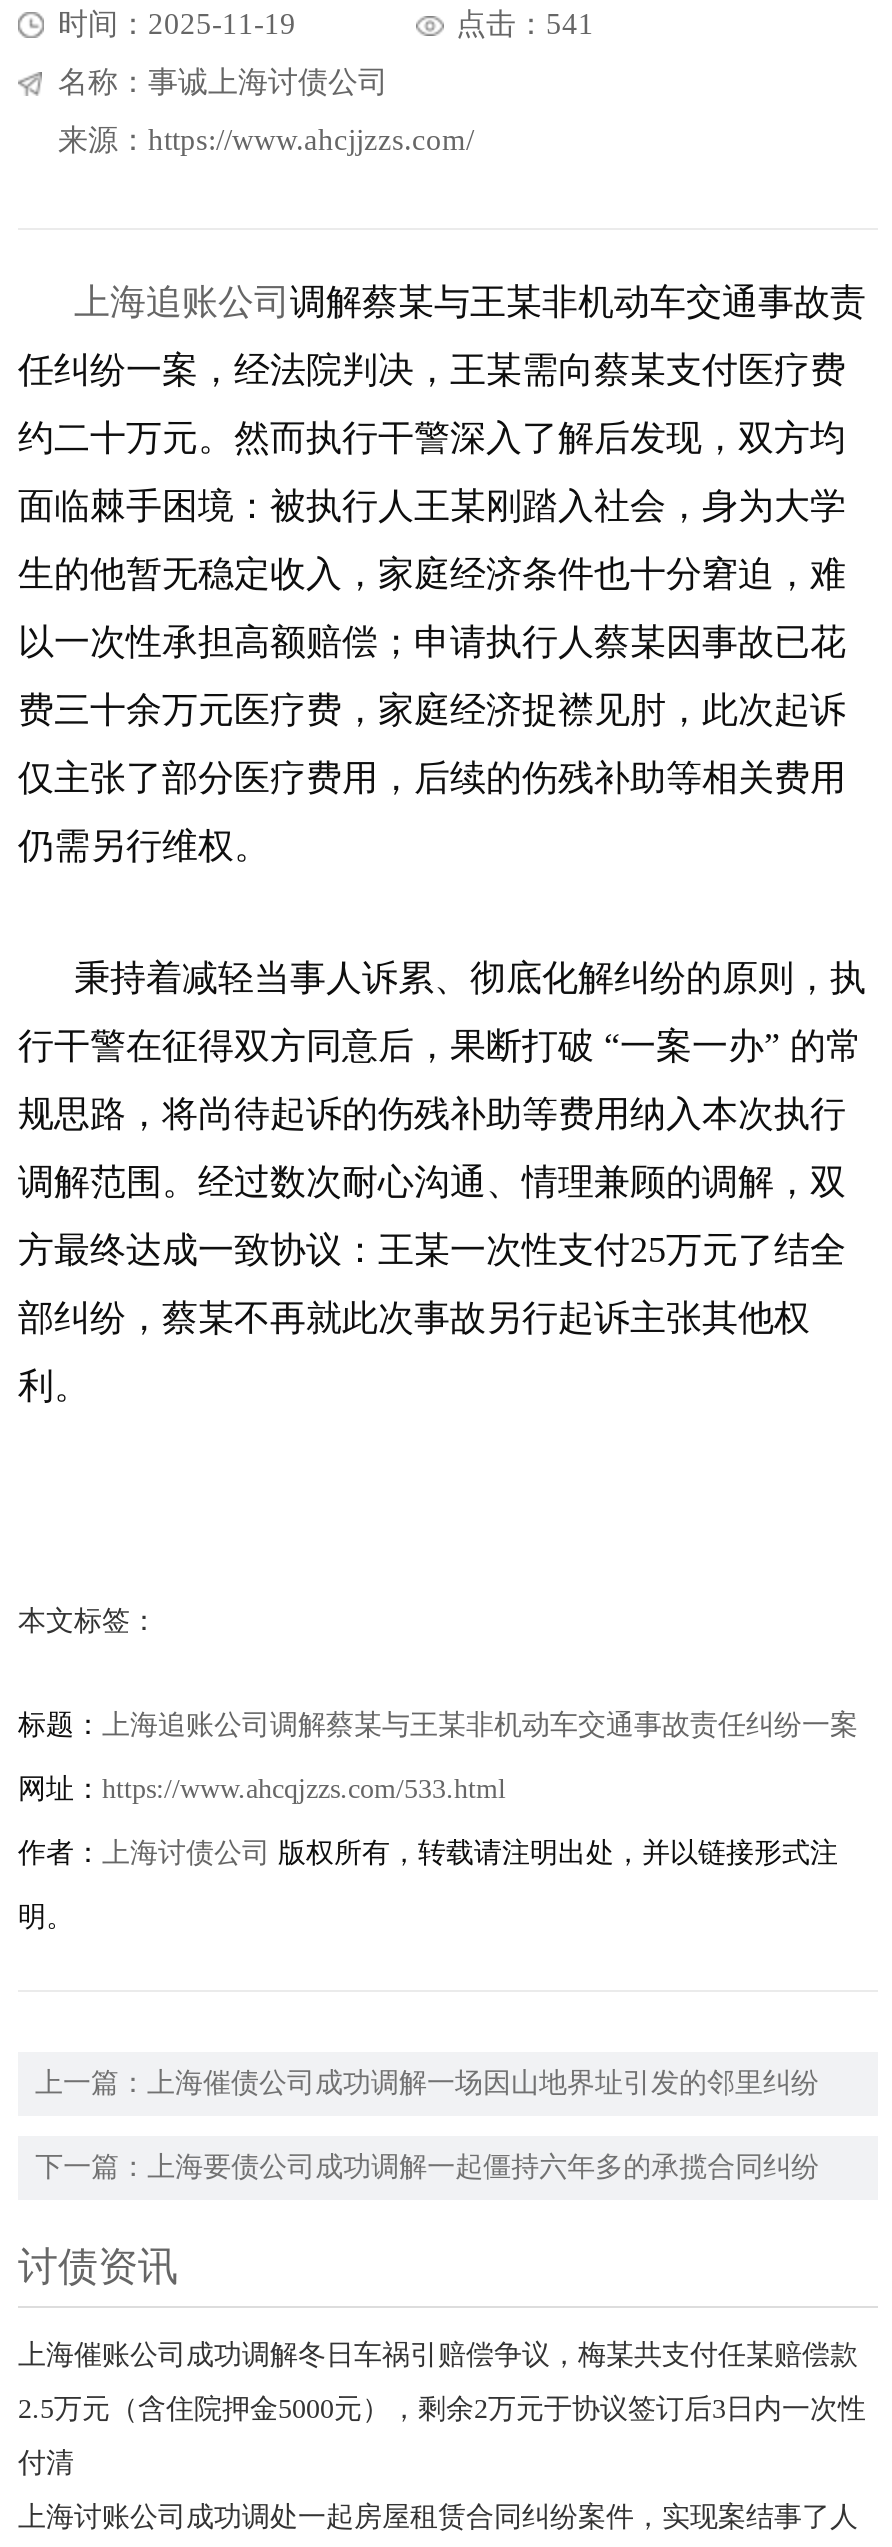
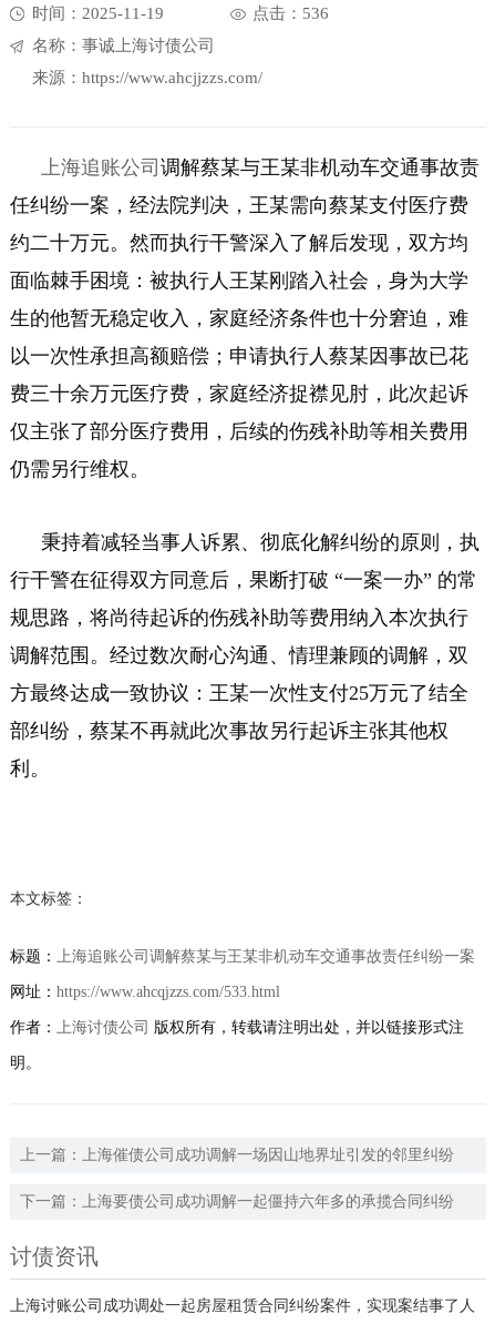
- 点击：541
+ 点击：536

- 上海催账公司成功调解冬日车祸引赔偿争议，梅某共支付任某赔偿款
- 2.5万元（含住院押金5000元），剩余2万元于协议签订后3日内一次性
- 付清
